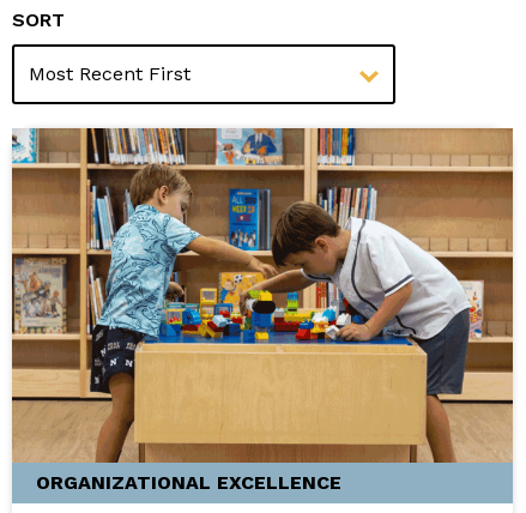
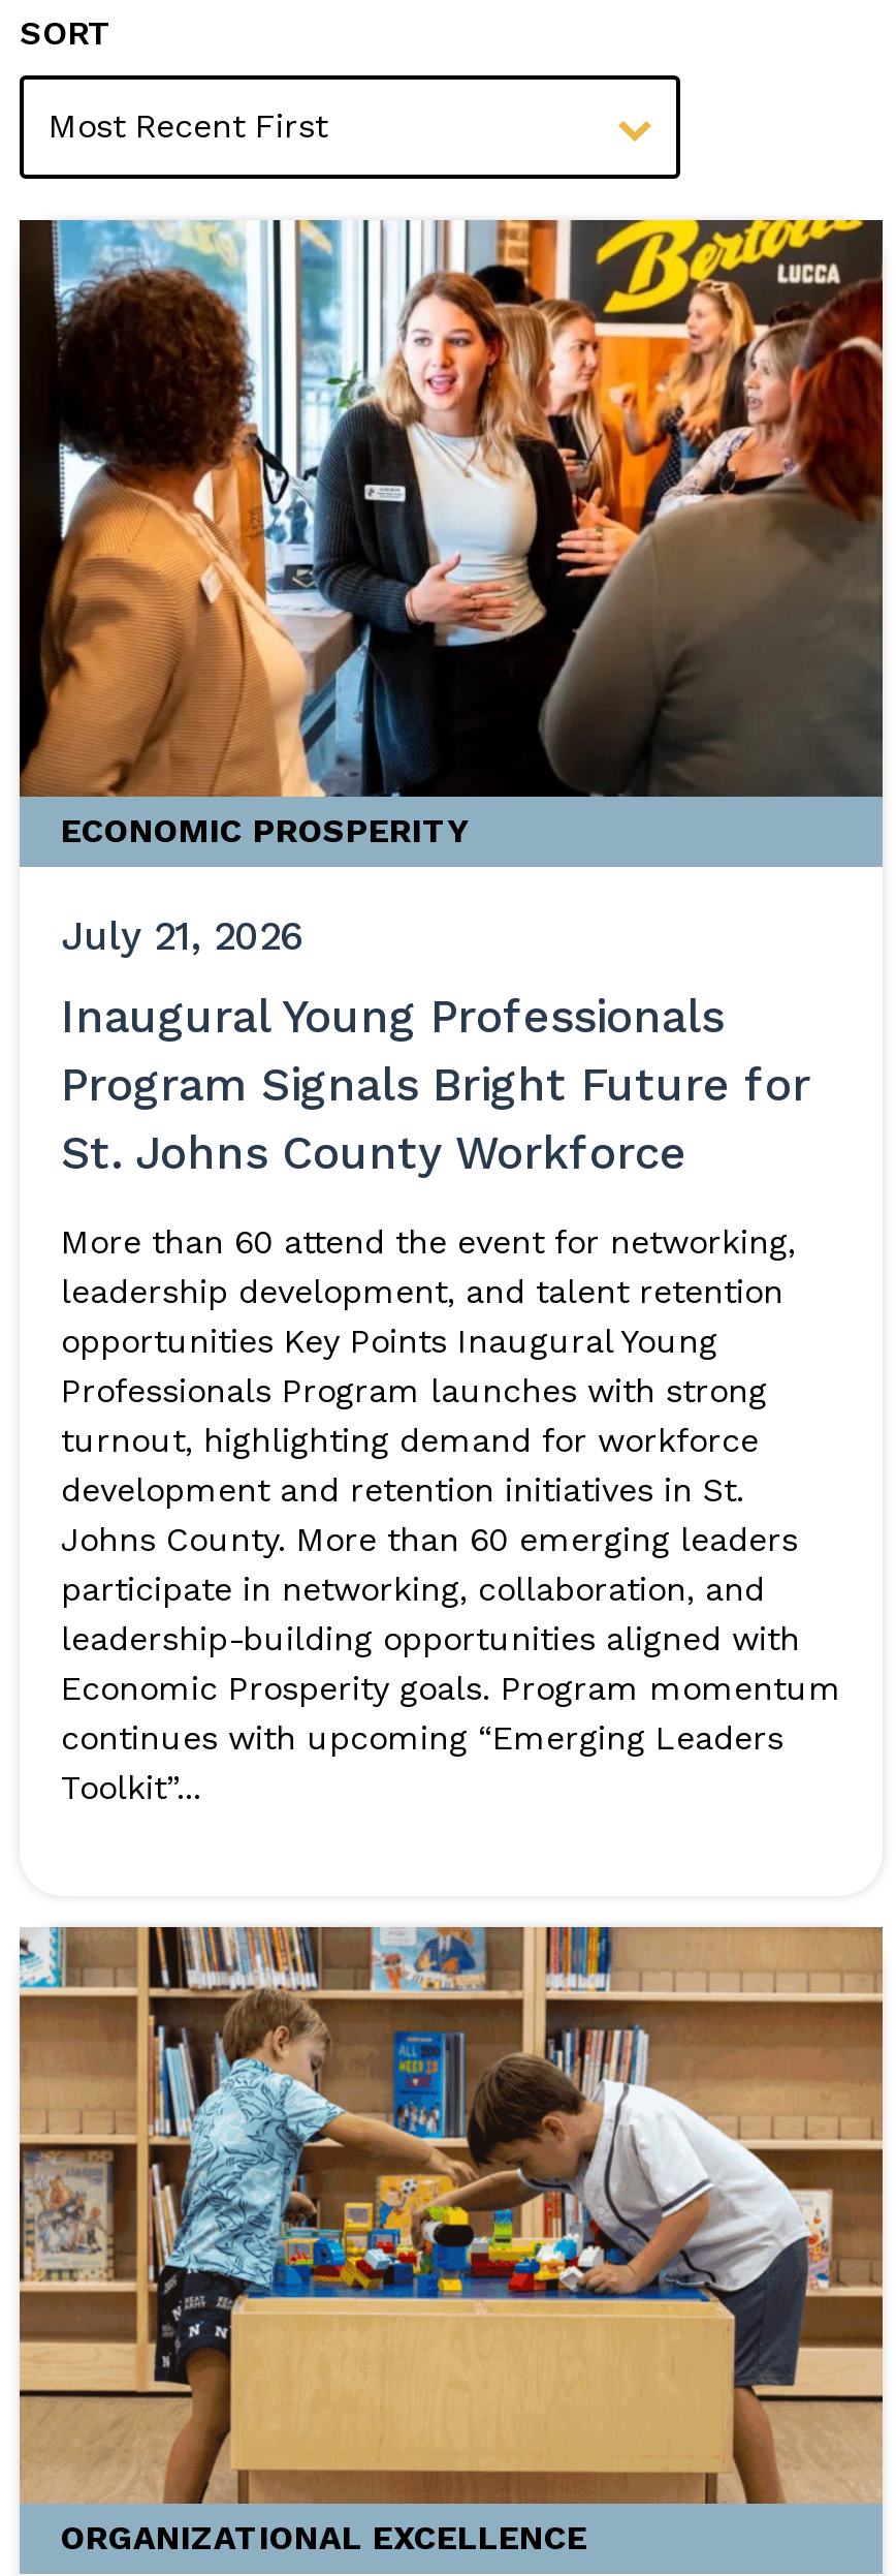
+ [image]
+ ECONOMIC PROSPERITY
+ July 21, 2026
+ Inaugural Young Professionals
+ Program Signals Bright Future for
+ St. Johns County Workforce
+ More than 60 attend the event for networking,
+ leadership development, and talent retention
+ opportunities Key Points Inaugural Young
+ Professionals Program launches with strong
+ turnout, highlighting demand for workforce
+ development and retention initiatives in St.
+ Johns County. More than 60 emerging leaders
+ participate in networking, collaboration, and
+ leadership-building opportunities aligned with
+ Economic Prosperity goals. Program momentum
+ continues with upcoming “Emerging Leaders
+ Toolkit”...
